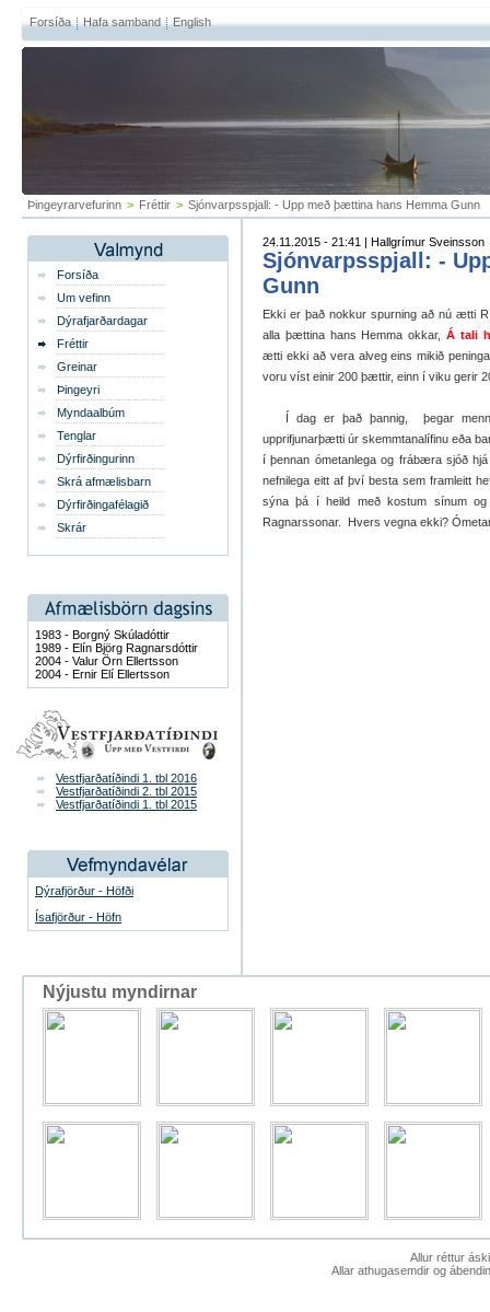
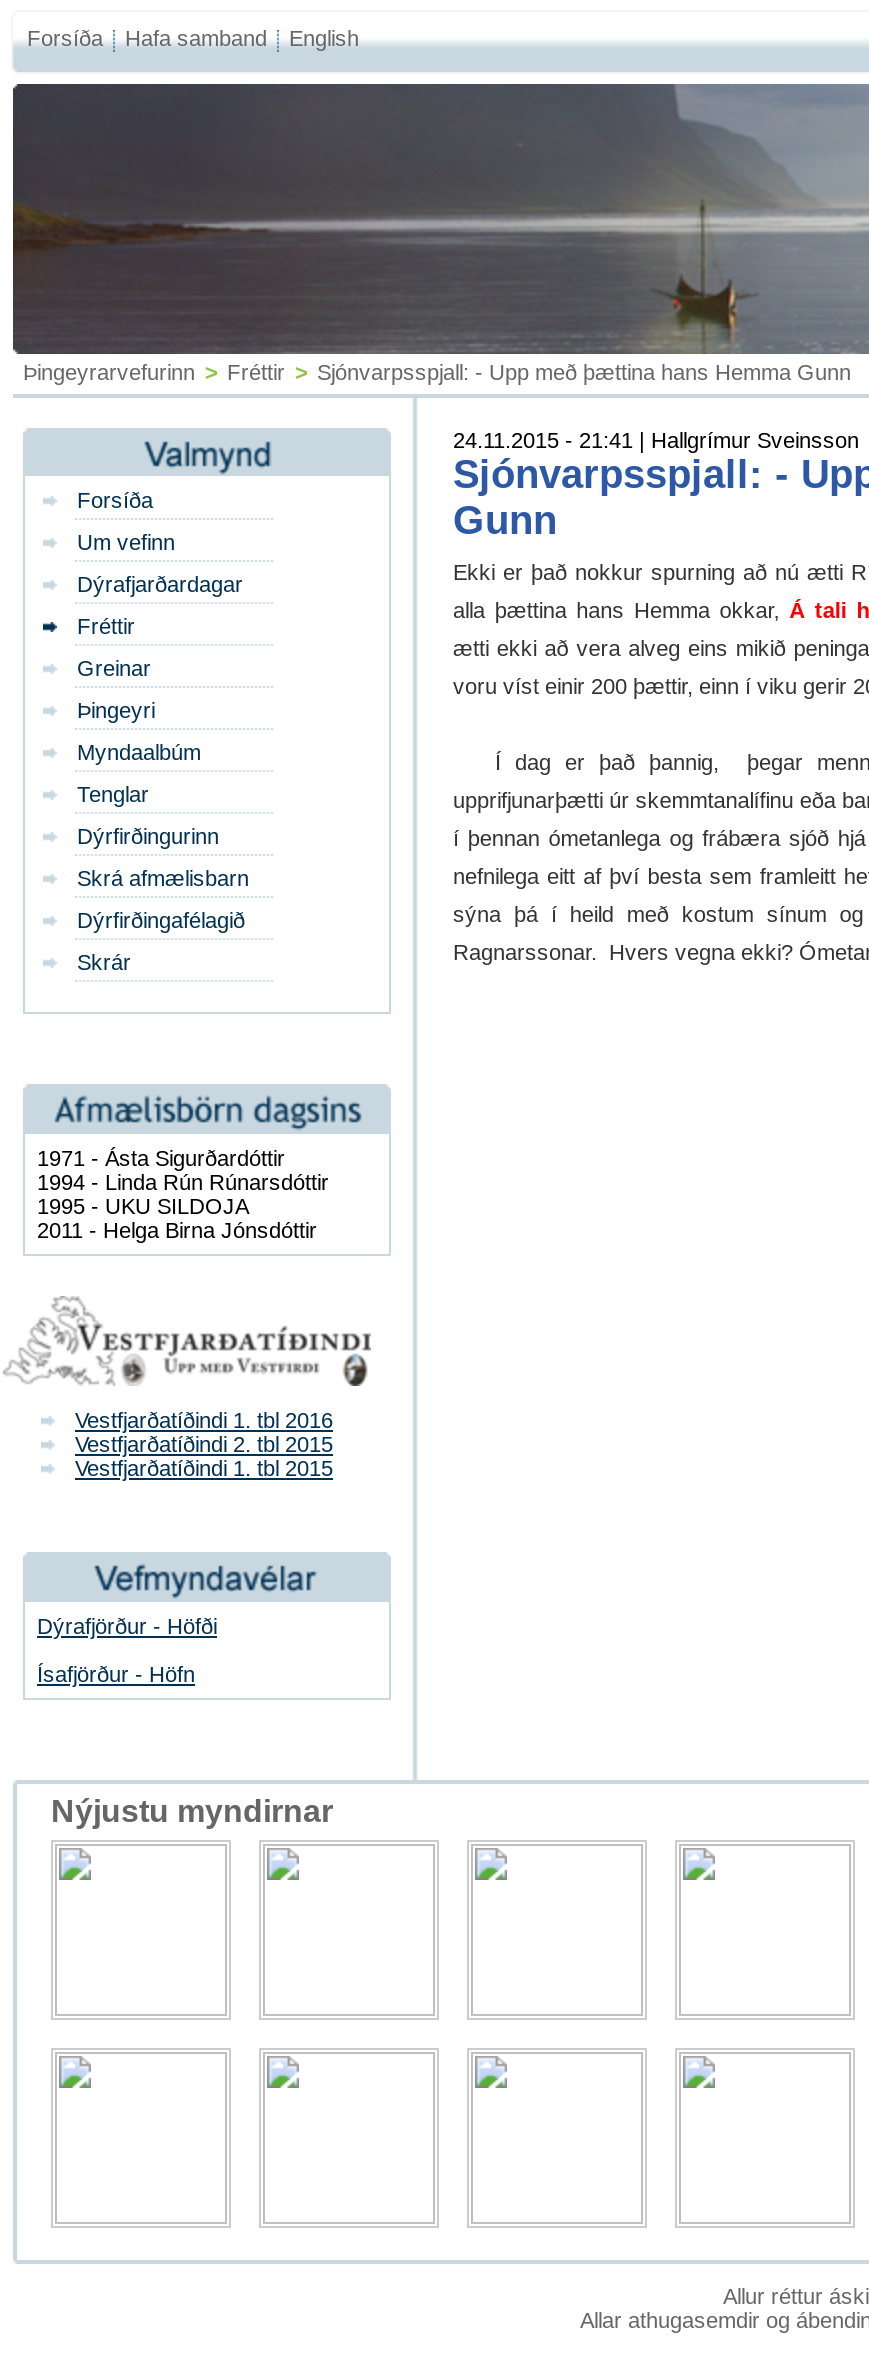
- 1983 - Borgný Skúladóttir
- 1989 - Elín Björg Ragnarsdóttir
- 2004 - Valur Örn Ellertsson
- 2004 - Ernir Elí Ellertsson
+ 1971 - Ásta Sigurðardóttir
+ 1994 - Linda Rún Rúnarsdóttir
+ 1995 - UKU SILDOJA
+ 2011 - Helga Birna Jónsdóttir
